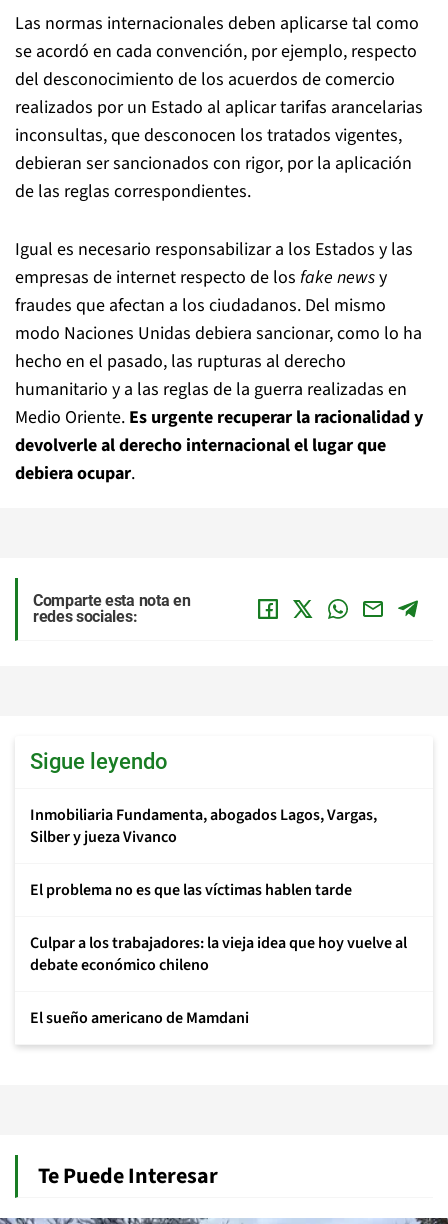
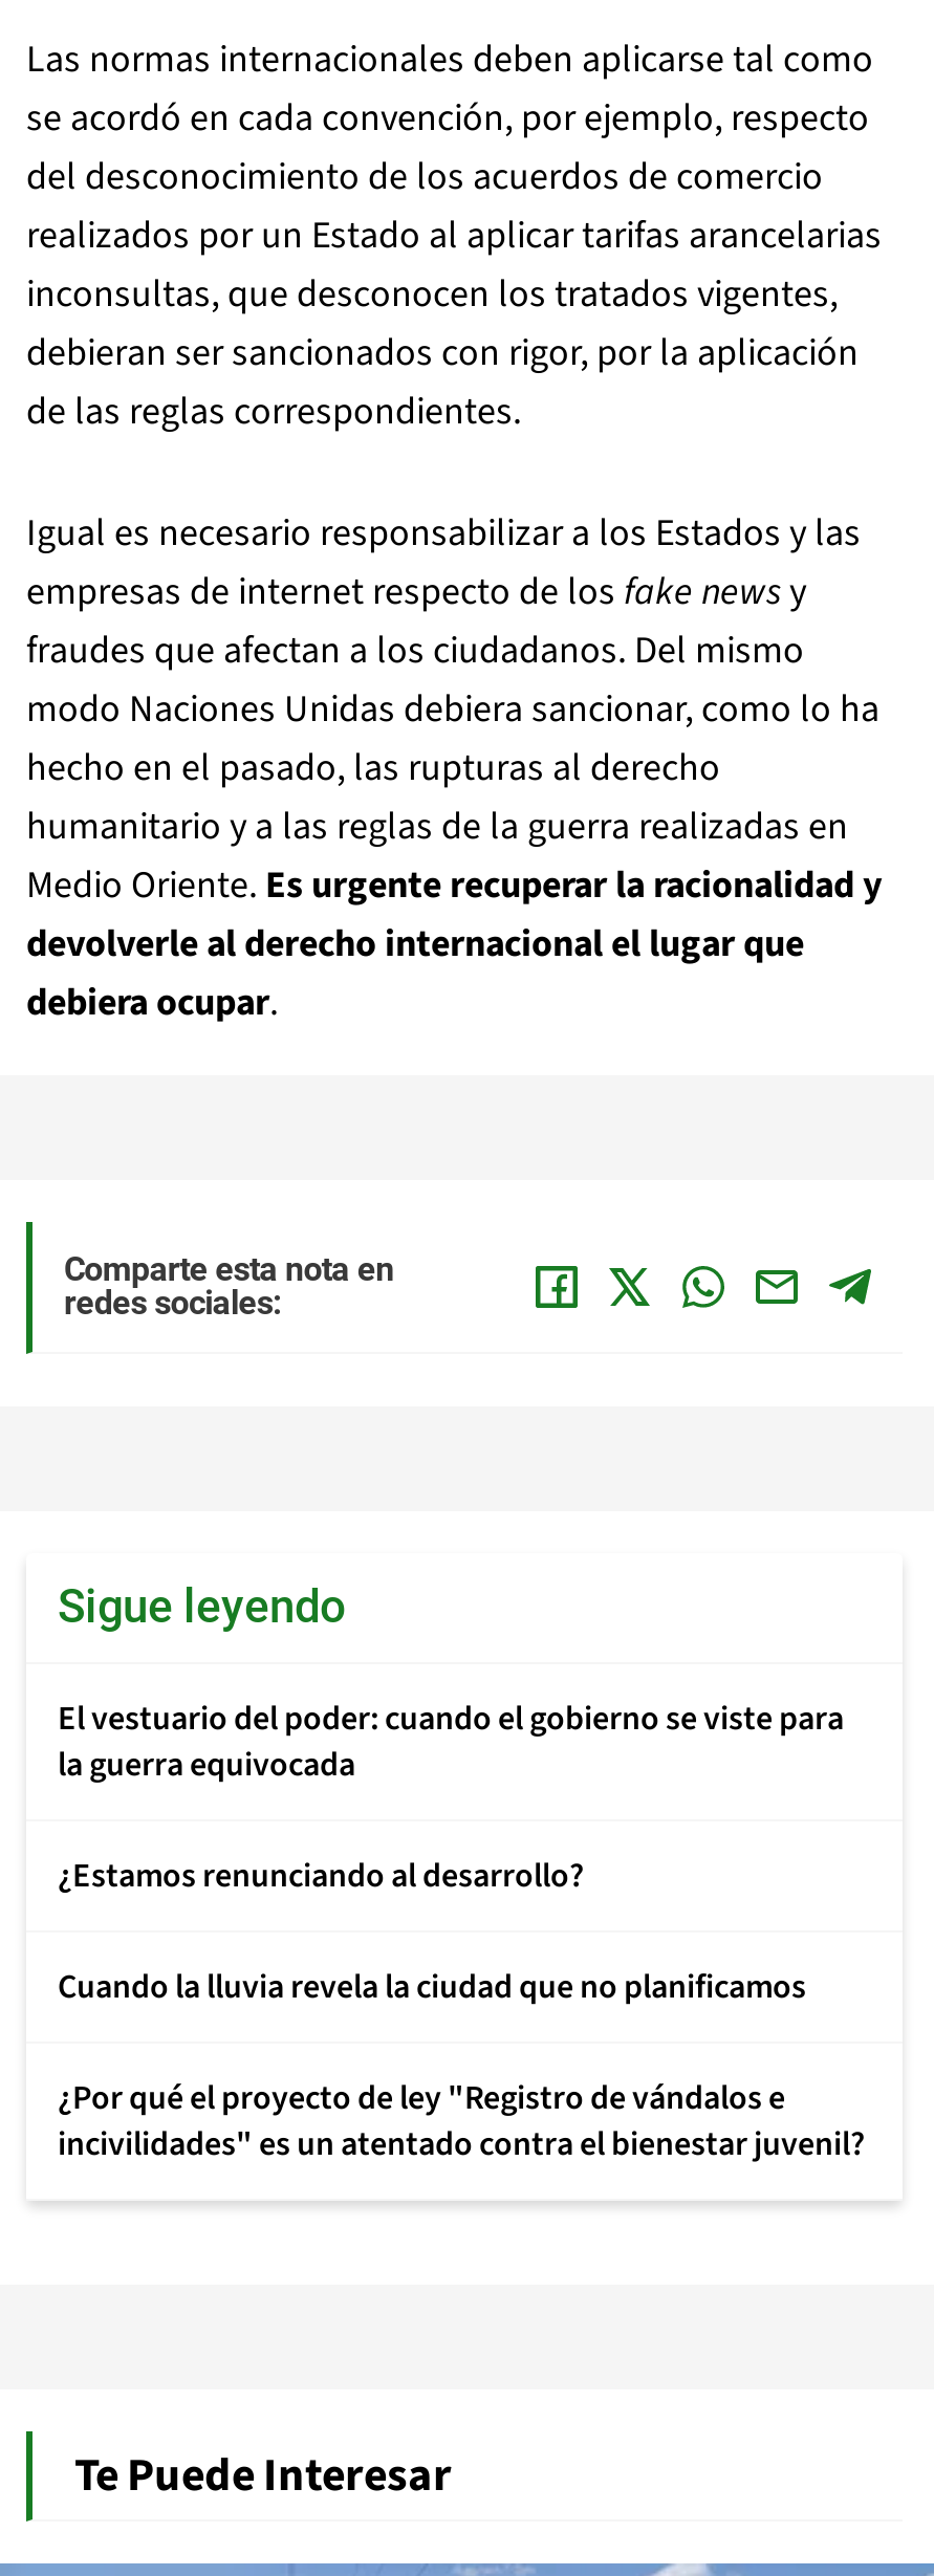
- Inmobiliaria Fundamenta, abogados Lagos, Vargas,
- Silber y jueza Vivanco
+ El vestuario del poder: cuando el gobierno se viste para
+ la guerra equivocada

- El problema no es que las víctimas hablen tarde
+ ¿Estamos renunciando al desarrollo?

- Culpar a los trabajadores: la vieja idea que hoy vuelve al
- debate económico chileno
+ Cuando la lluvia revela la ciudad que no planificamos

- El sueño americano de Mamdani
+ ¿Por qué el proyecto de ley "Registro de vándalos e
+ incivilidades" es un atentado contra el bienestar juvenil?
